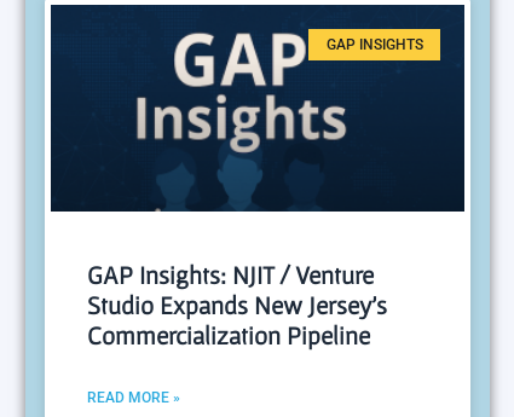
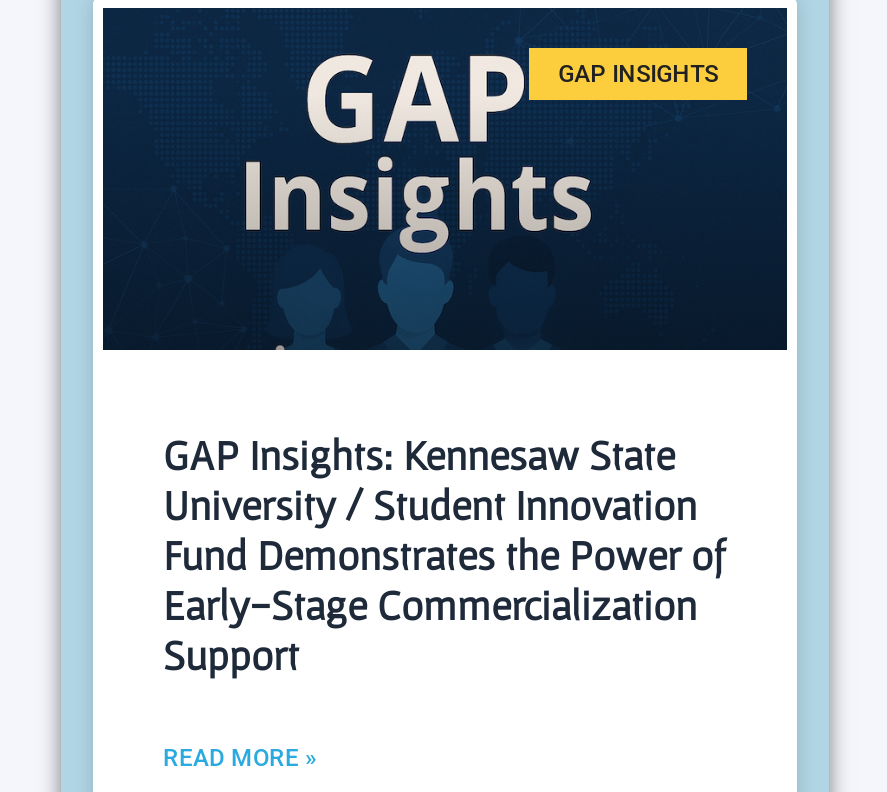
- GAP Insights: NJIT / Venture
- Studio Expands New Jersey’s
- Commercialization Pipeline
+ GAP Insights: Kennesaw State
+ University / Student Innovation
+ Fund Demonstrates the Power of
+ Early-Stage Commercialization
+ Support
